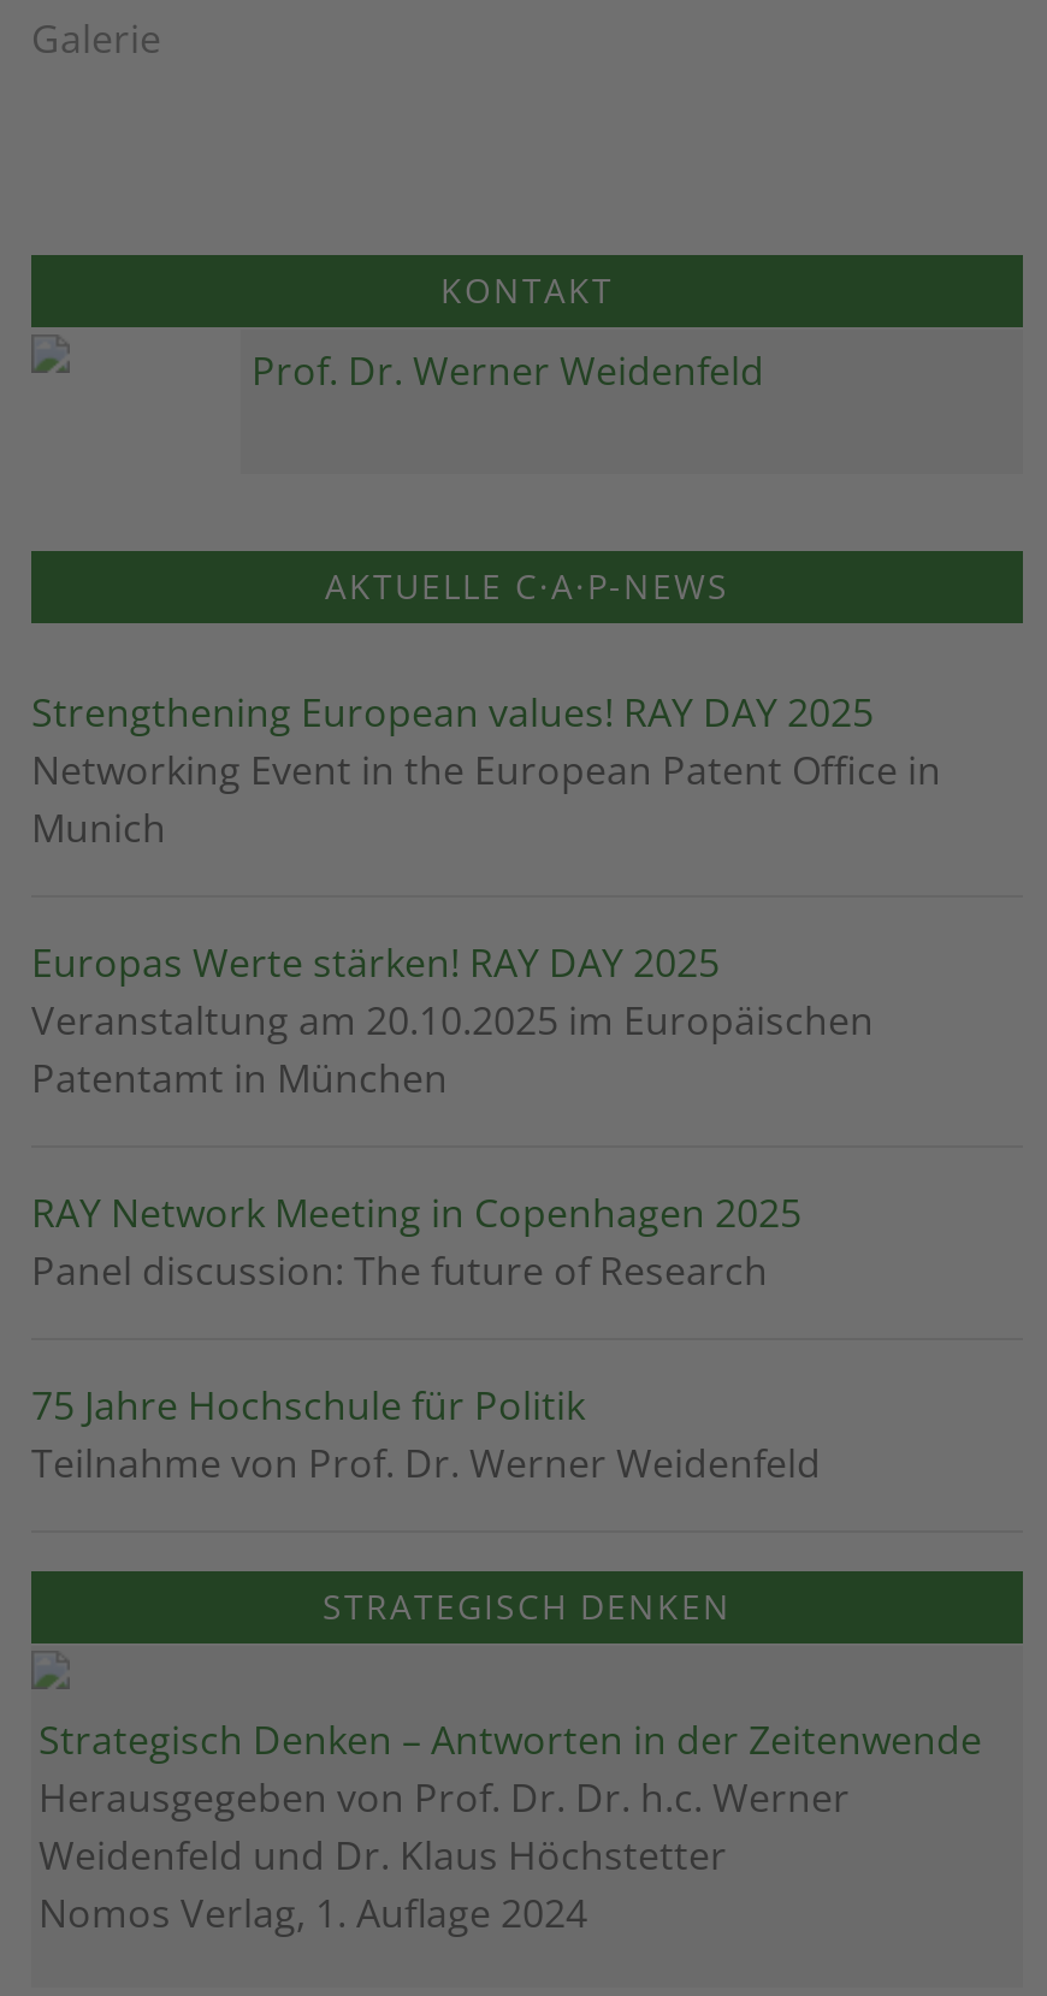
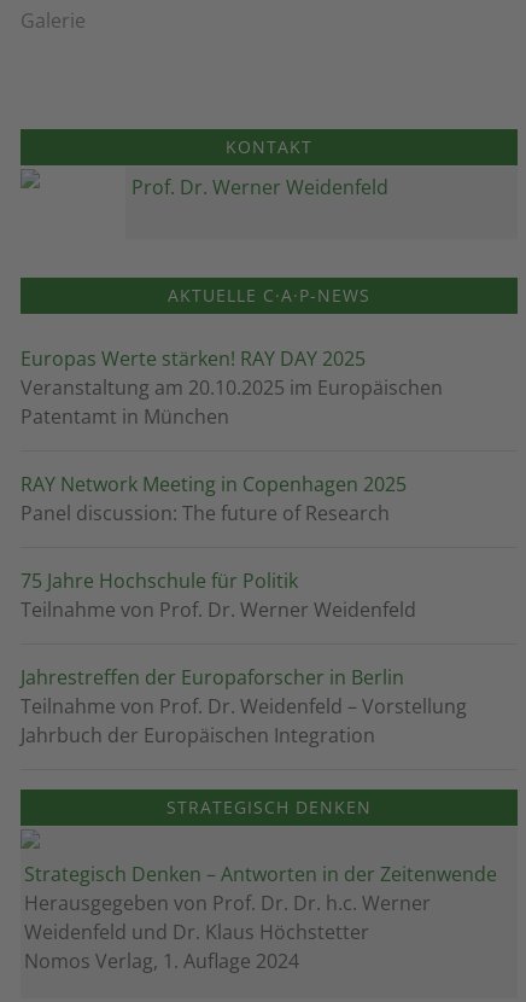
- Strengthening European values! RAY DAY 2025
- Networking Event in the European Patent Office in
- Munich

moved up: Europas Werte stärken! RAY DAY 2025 | Veranstaltung am 20.10.2025 im Europäischen | Patentamt in München | RAY Network Meeting in Copenhagen 2025 | Panel discussion: The future of Research | 75 Jahre Hochschule für Politik | Teilnahme von Prof. Dr. Werner Weidenfeld

+ Jahrestreffen der Europaforscher in Berlin
+ Teilnahme von Prof. Dr. Weidenfeld – Vorstellung
+ Jahrbuch der Europäischen Integration
